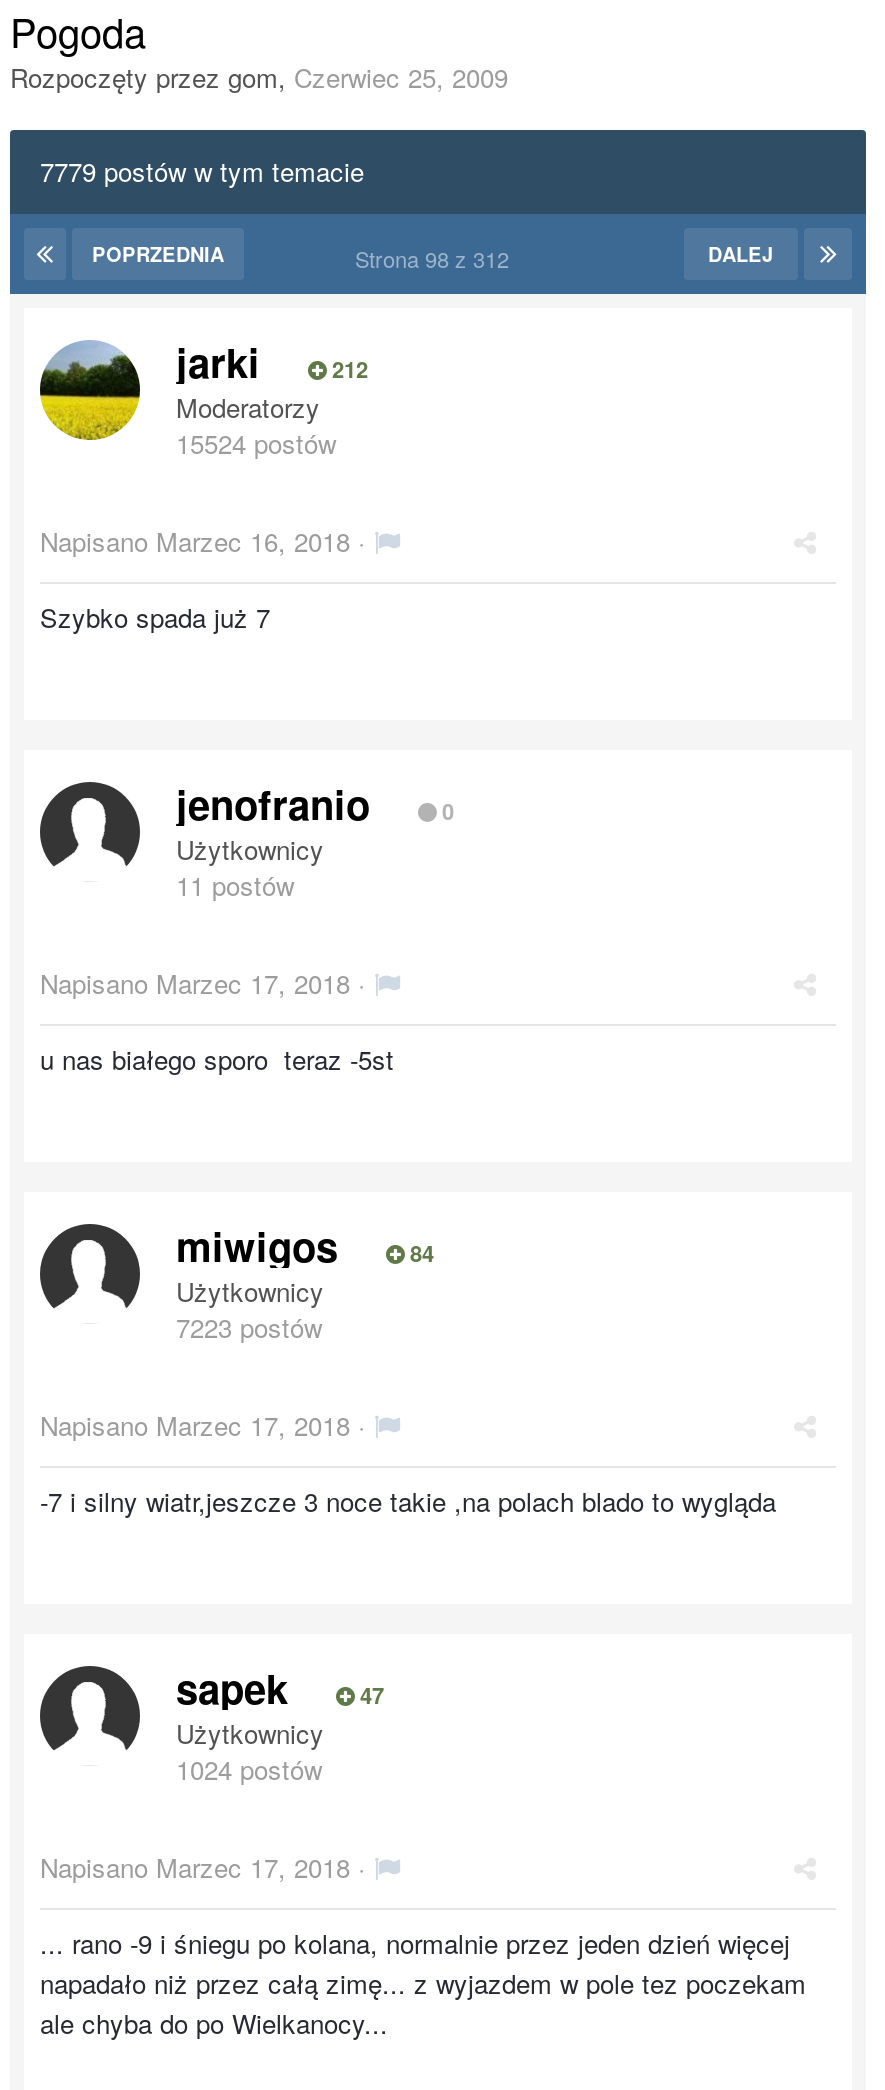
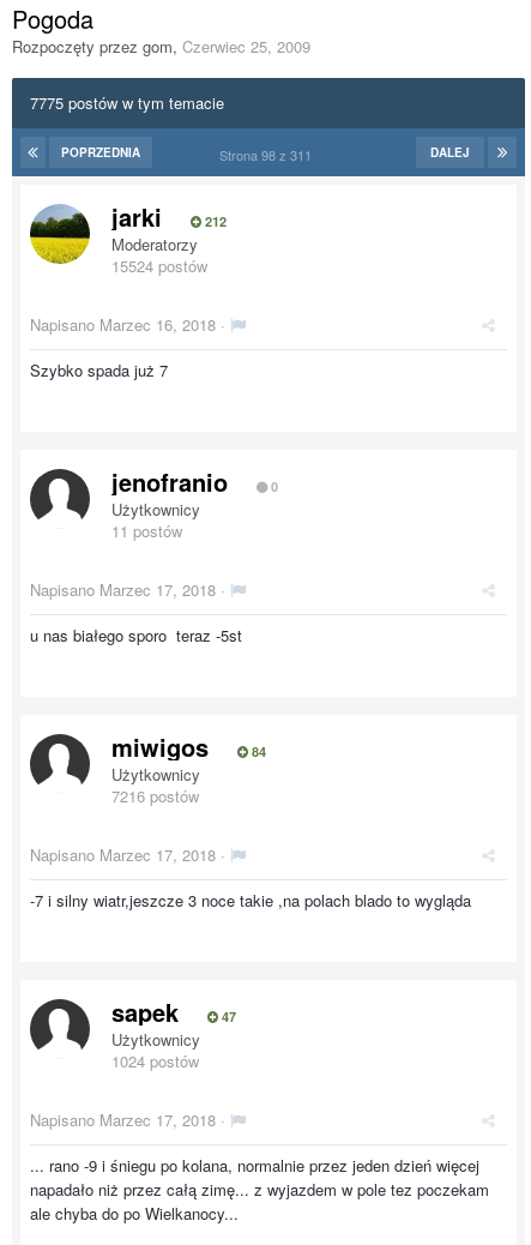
- 7779 postów w tym temacie
+ 7775 postów w tym temacie

- Strona 98 z 312
+ Strona 98 z 311

- 7223 postów
+ 7216 postów
